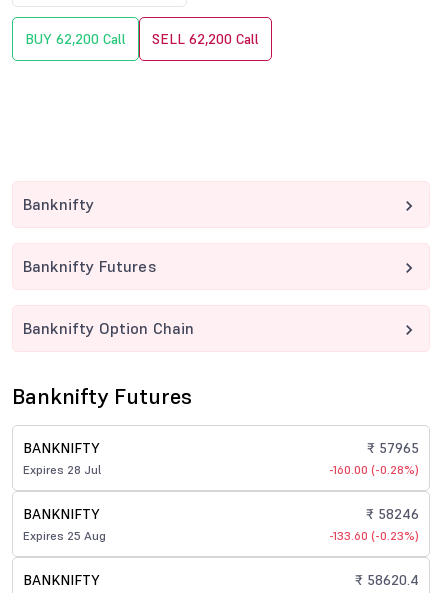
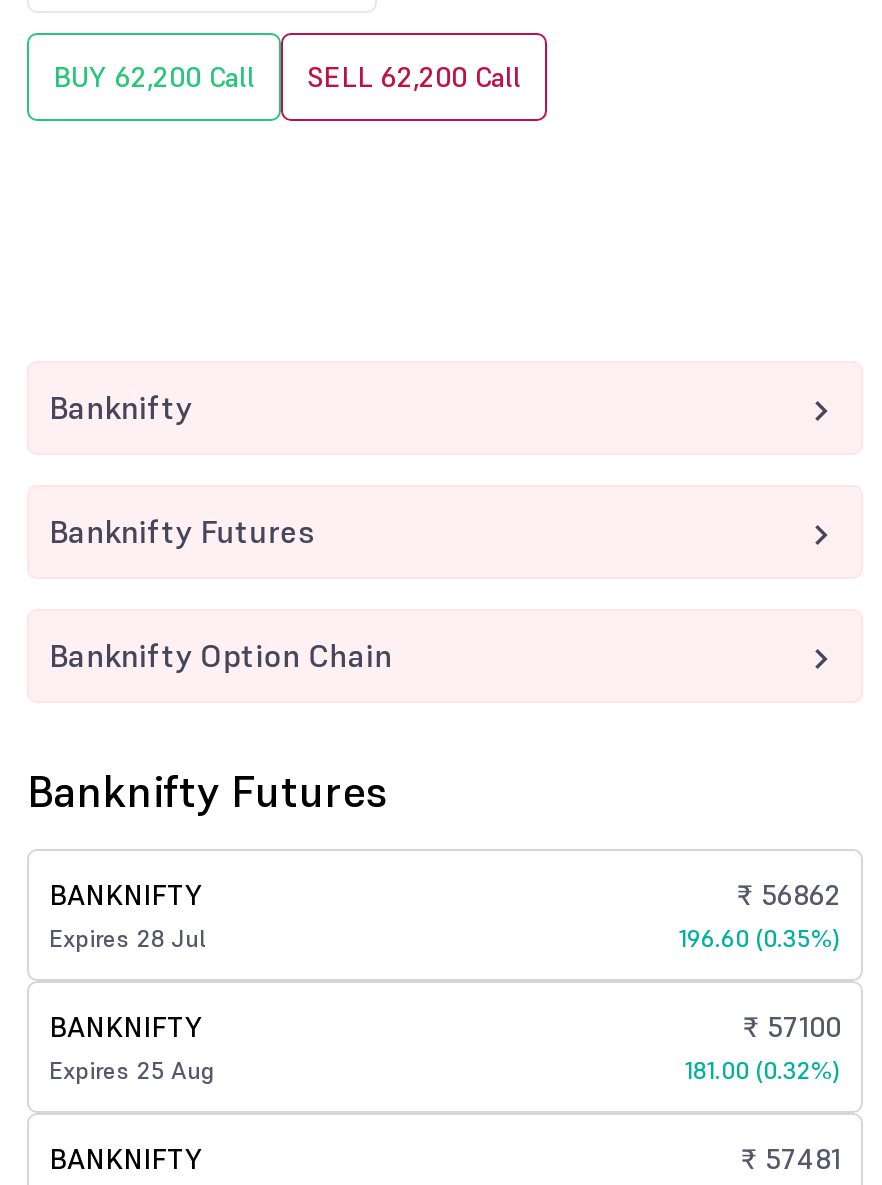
- ₹ 57965
+ ₹ 56862

- -160.00 (-0.28%)
+ 196.60 (0.35%)

- ₹ 58246
+ ₹ 57100

- -133.60 (-0.23%)
+ 181.00 (0.32%)

- ₹ 58620.4
+ ₹ 57481
